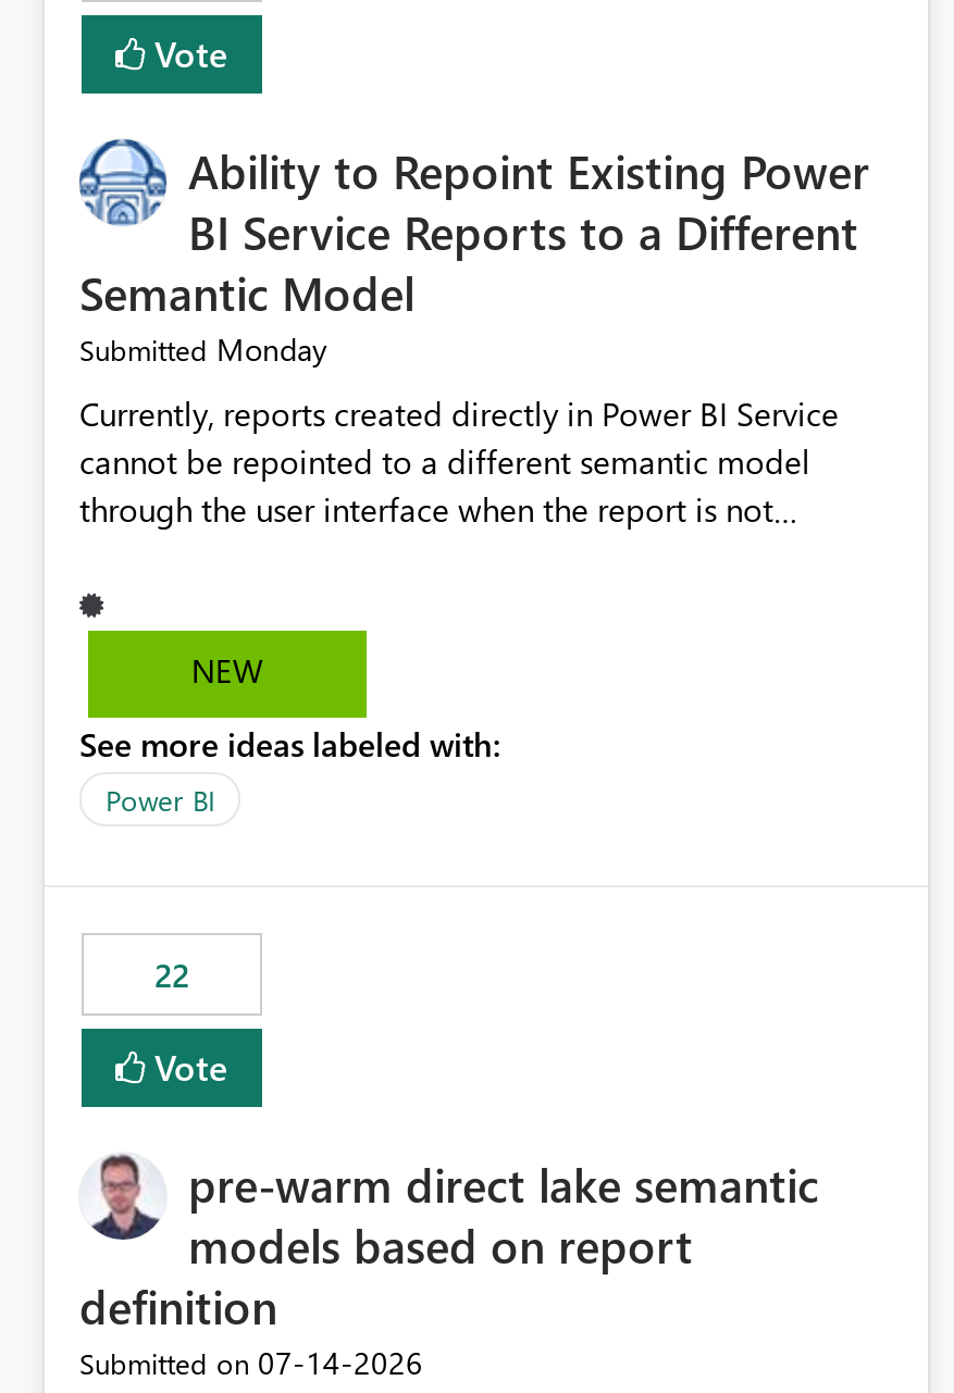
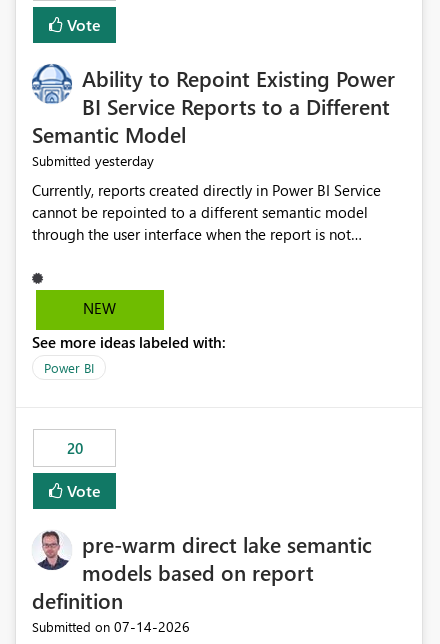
- Submitted Monday
+ Submitted yesterday

- 22
+ 20
